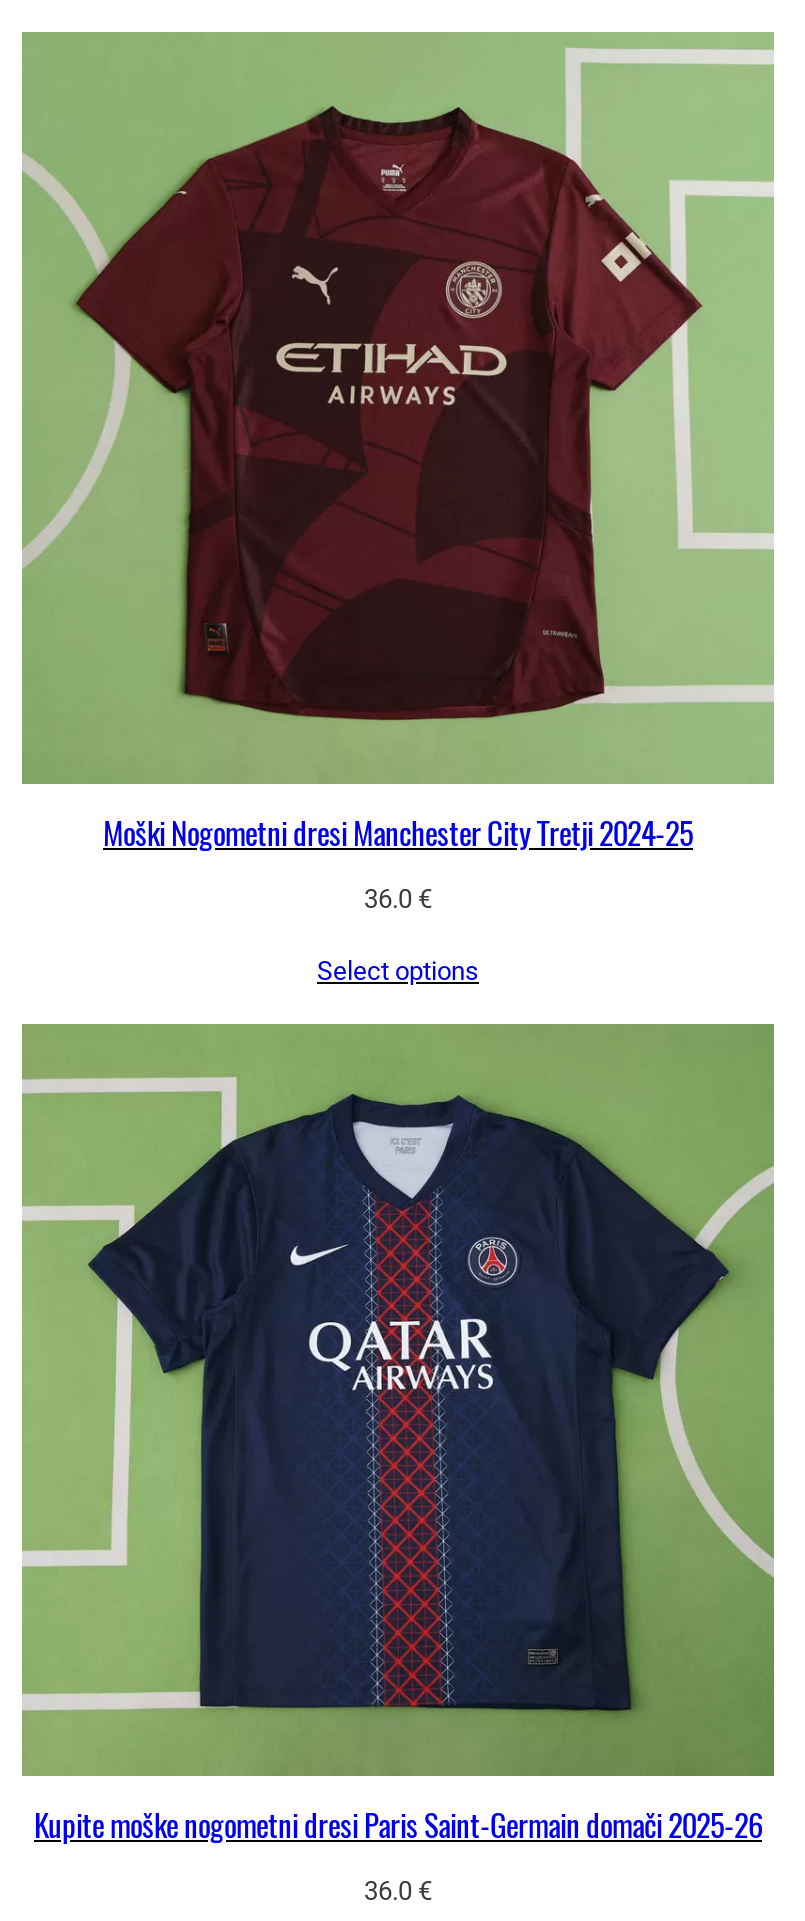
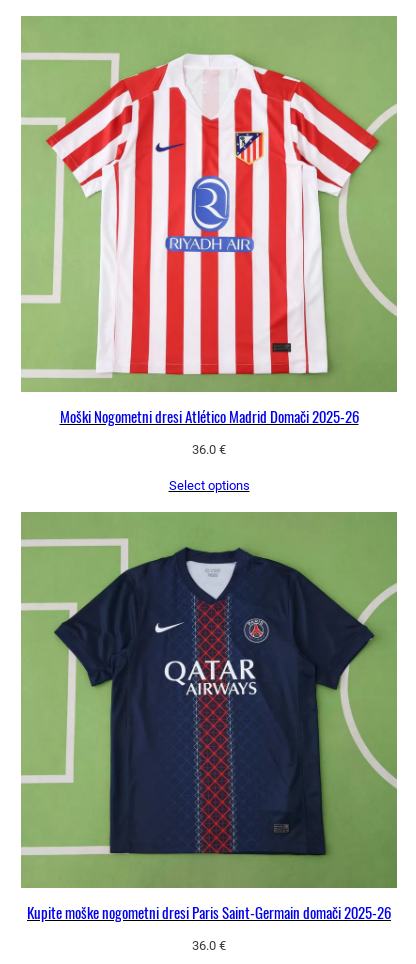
- [image]
- Moški Nogometni dresi Manchester City Tretji 2024-25
+ [image]
+ Moški Nogometni dresi Atlético Madrid Domači 2025-26
